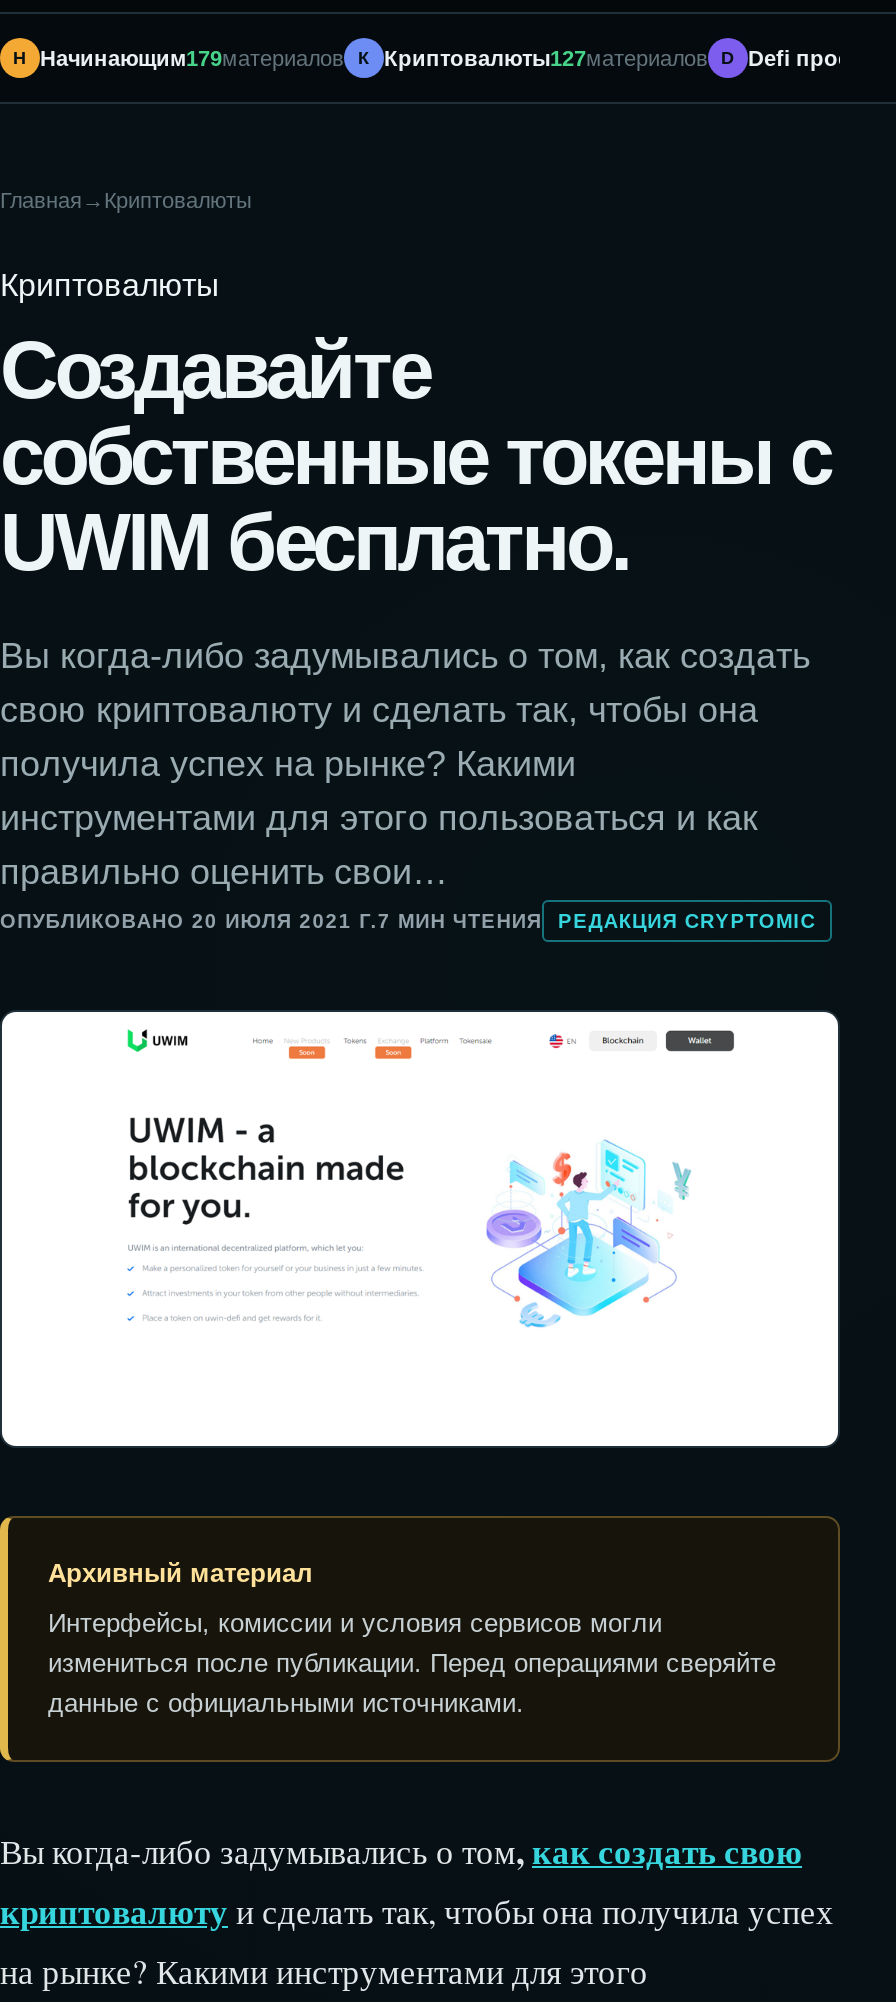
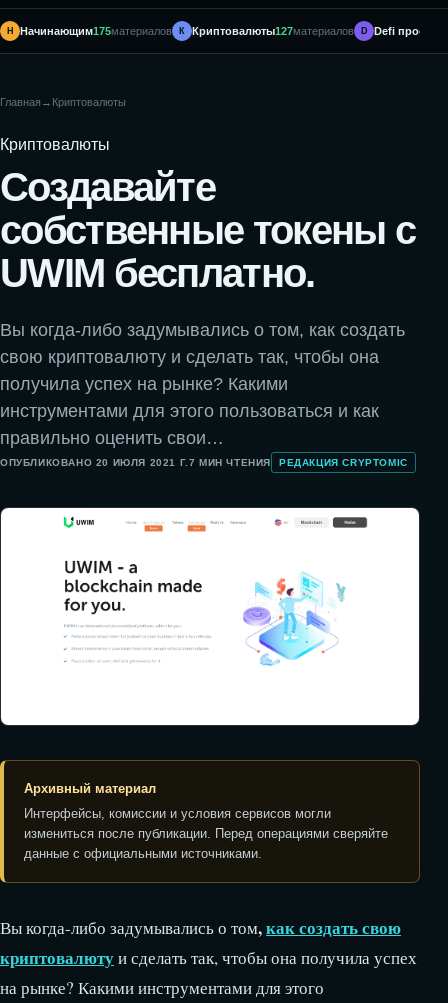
- Начинающим179материалов
+ Начинающим175материалов
